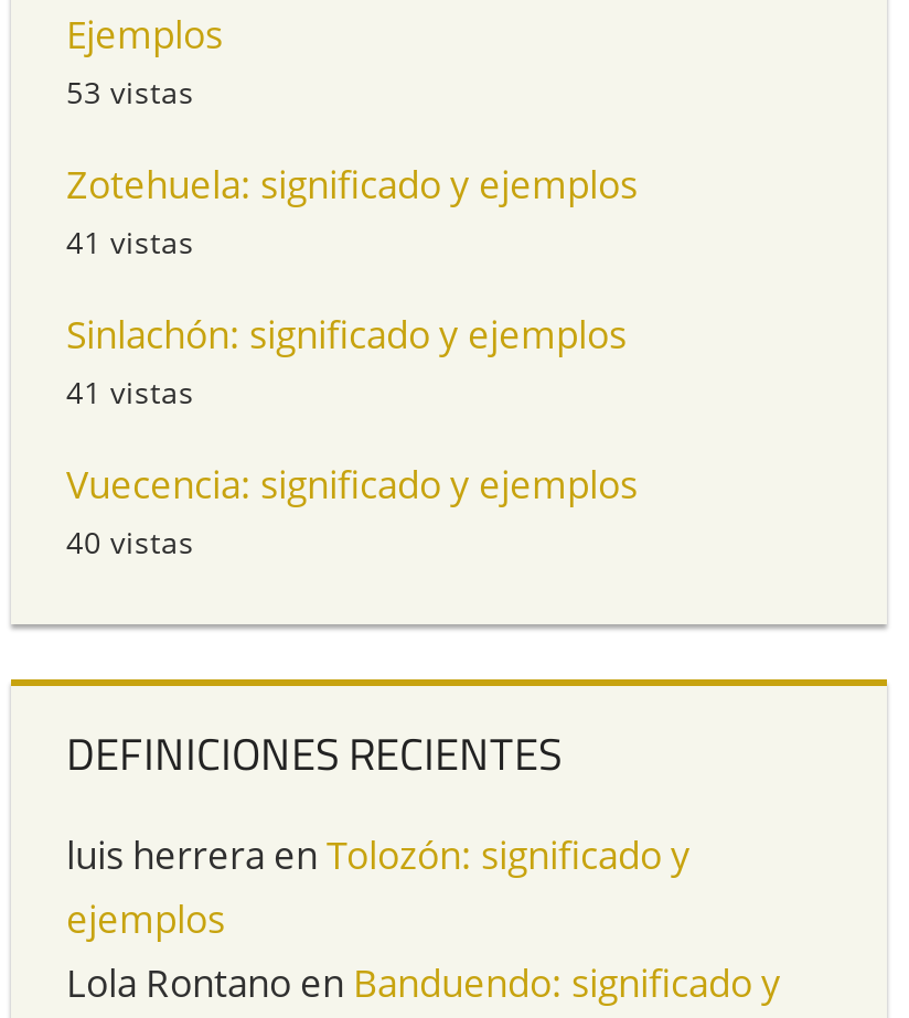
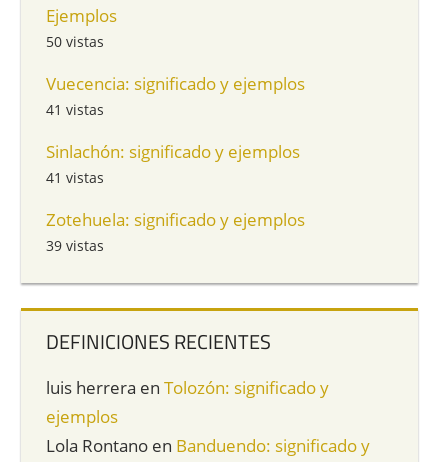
- 53 vistas
+ 50 vistas

moved down: Zotehuela: significado y ejemplos

moved up: Vuecencia: significado y ejemplos

- 40 vistas
+ 39 vistas
